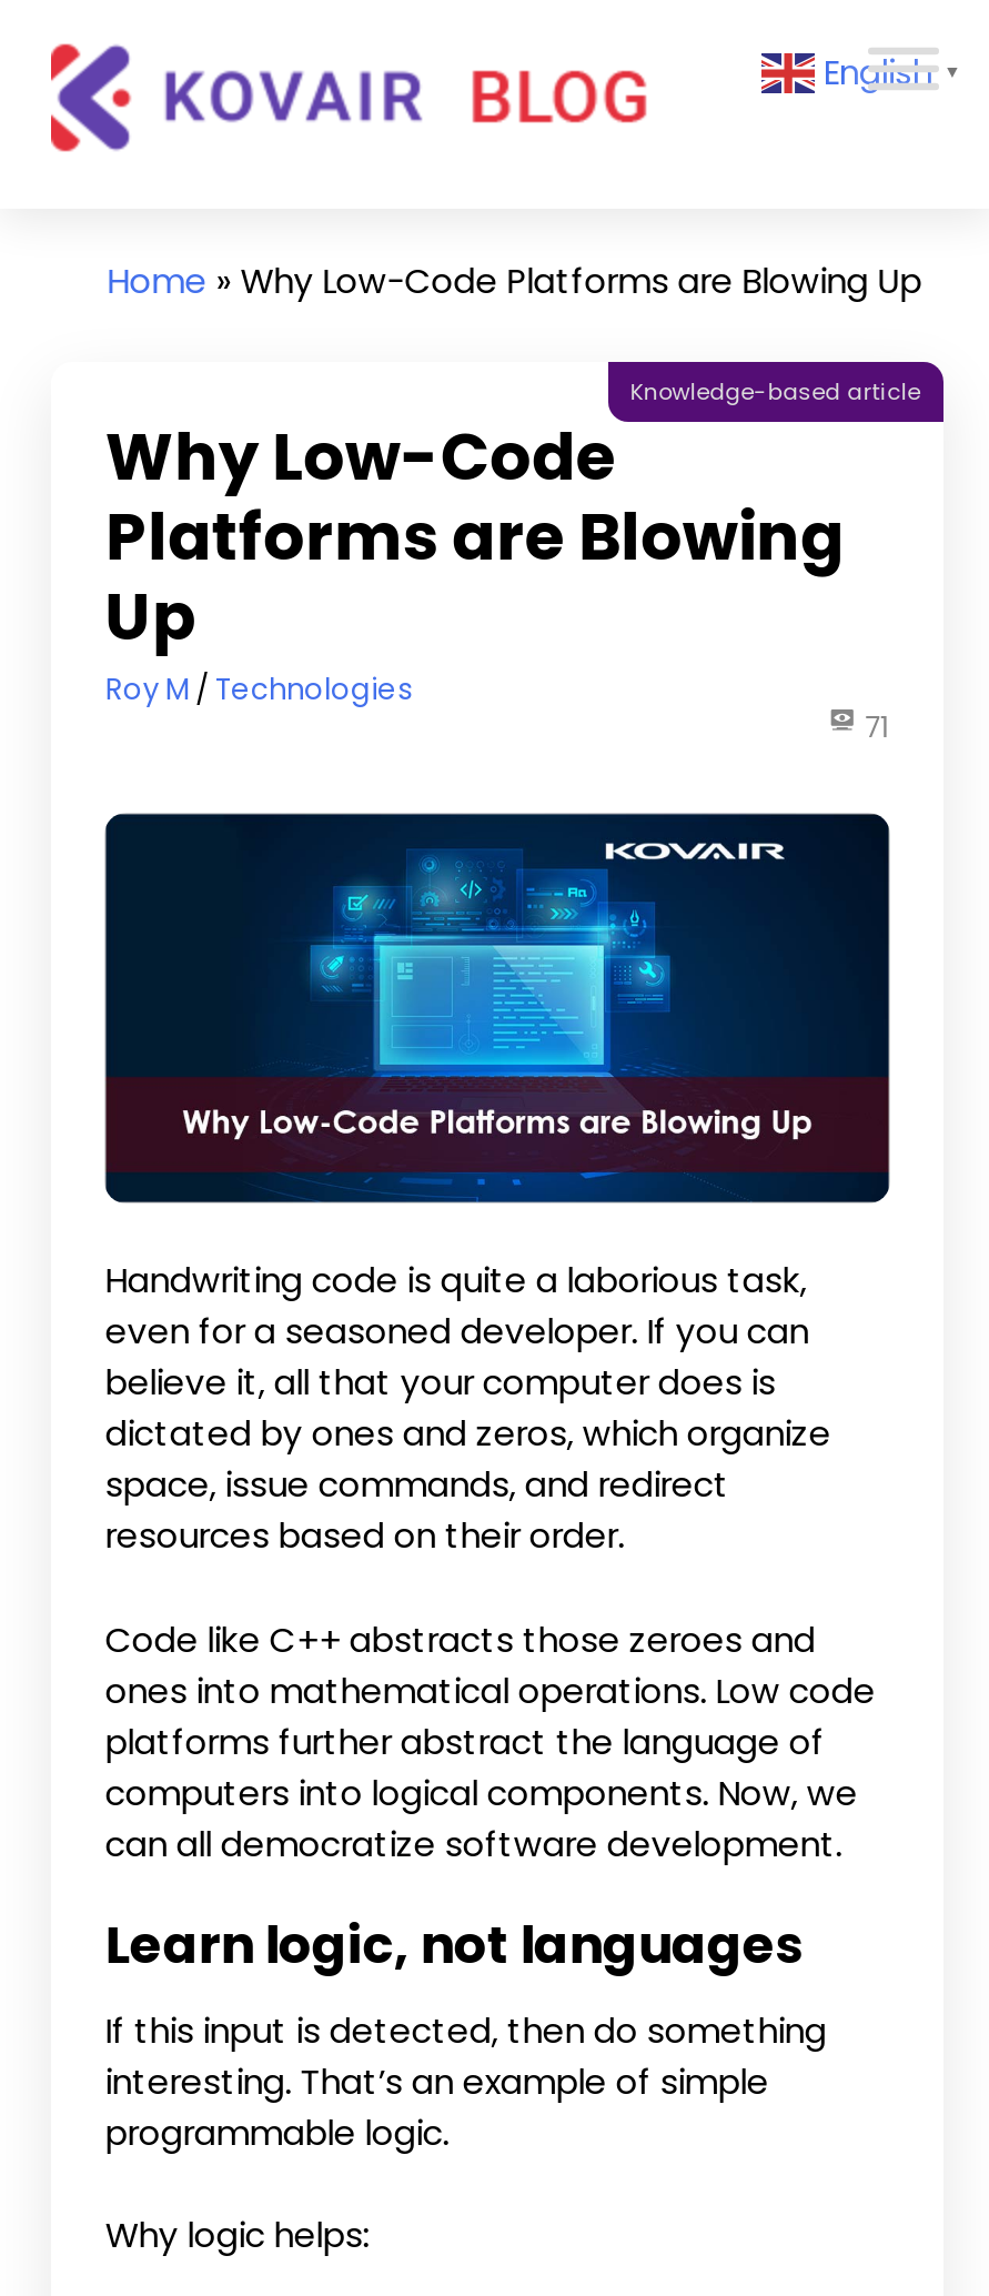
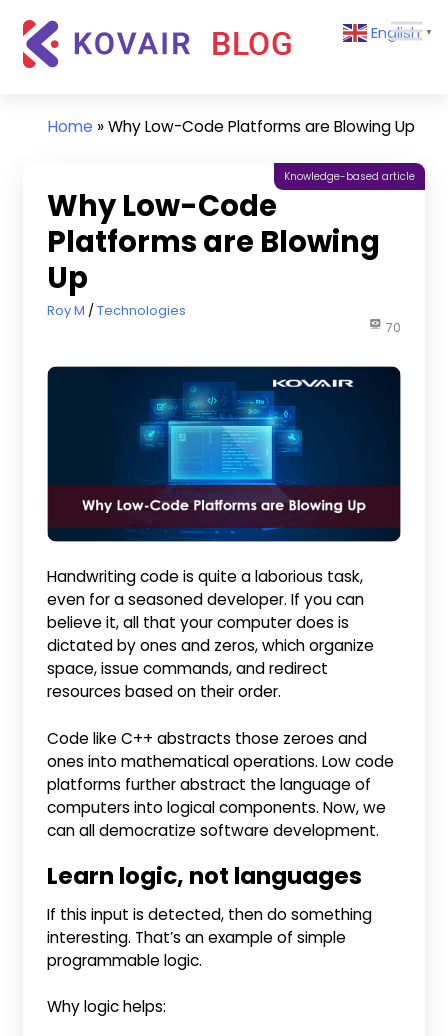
- 71
+ 70
